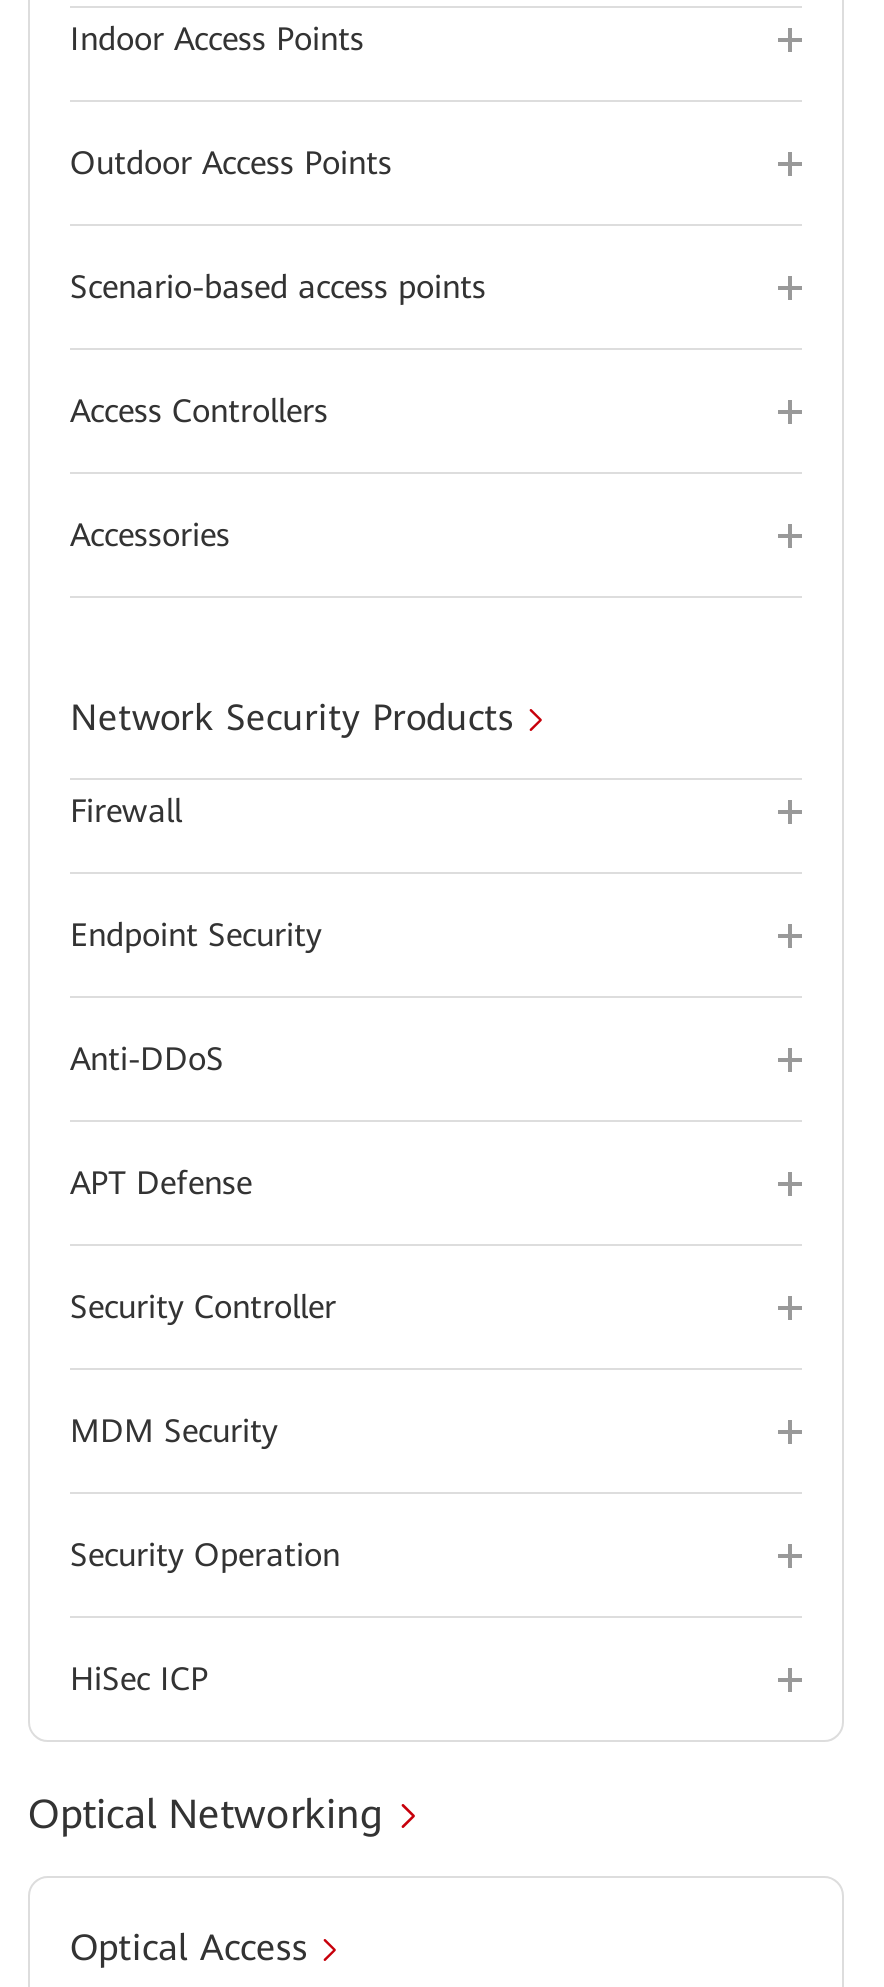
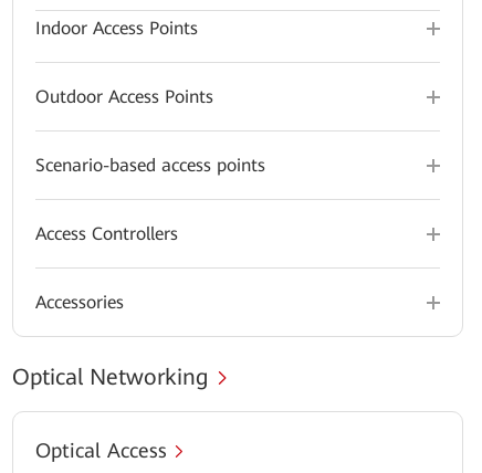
- Network Security Products
- Firewall
- Endpoint Security
- Anti-DDoS
- APT Defense
- Security Controller
- MDM Security
- Security Operation
- HiSec ICP
